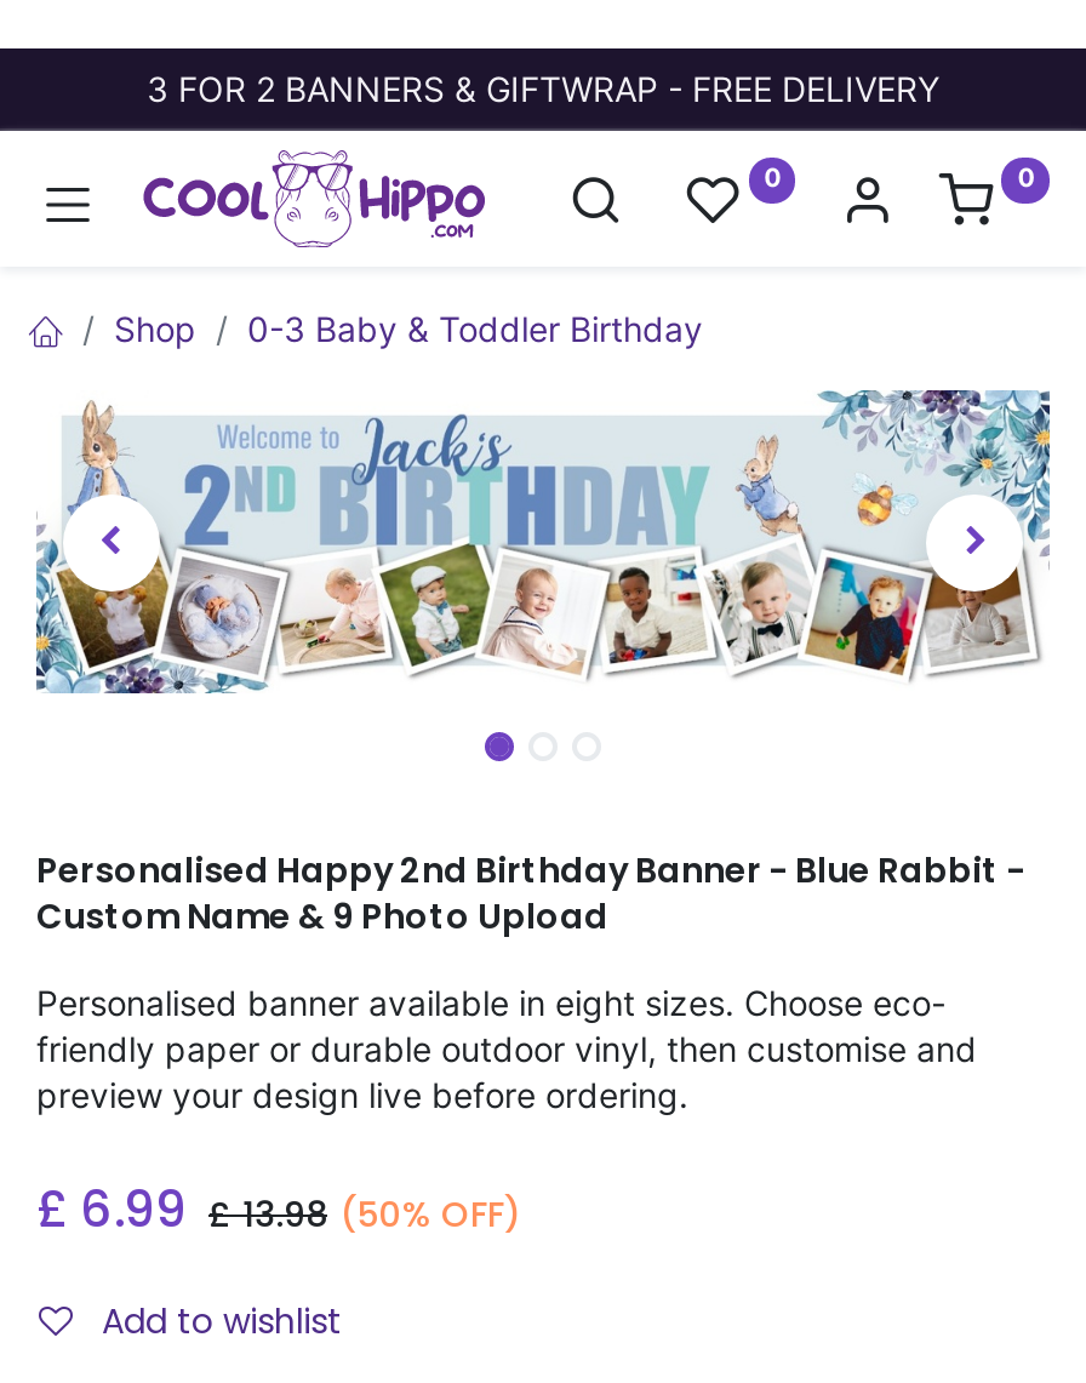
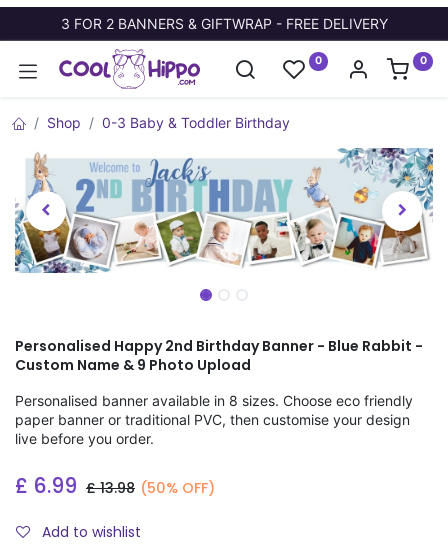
- Personalised banner available in eight sizes. Choose eco-
- friendly paper or durable outdoor vinyl, then customise and
- preview your design live before ordering.
+ Personalised banner available in 8 sizes. Choose eco friendly
+ paper banner or traditional PVC, then customise your design
+ live before you order.
